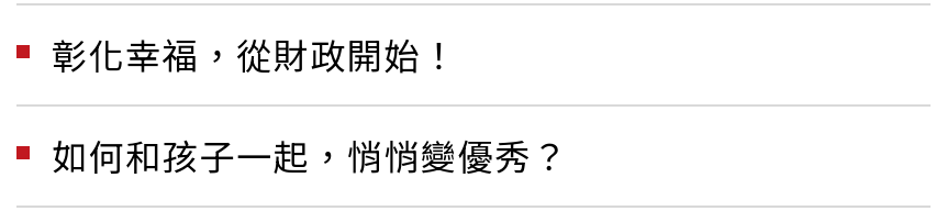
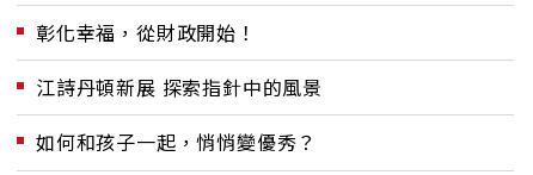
+ 江詩丹頓新展 探索指針中的風景
